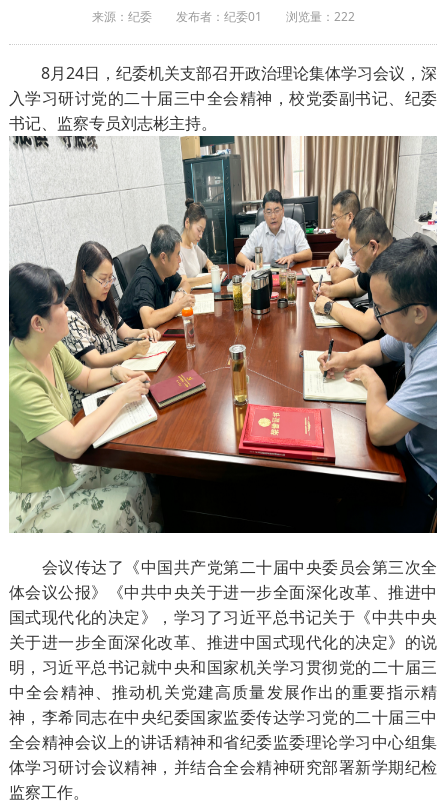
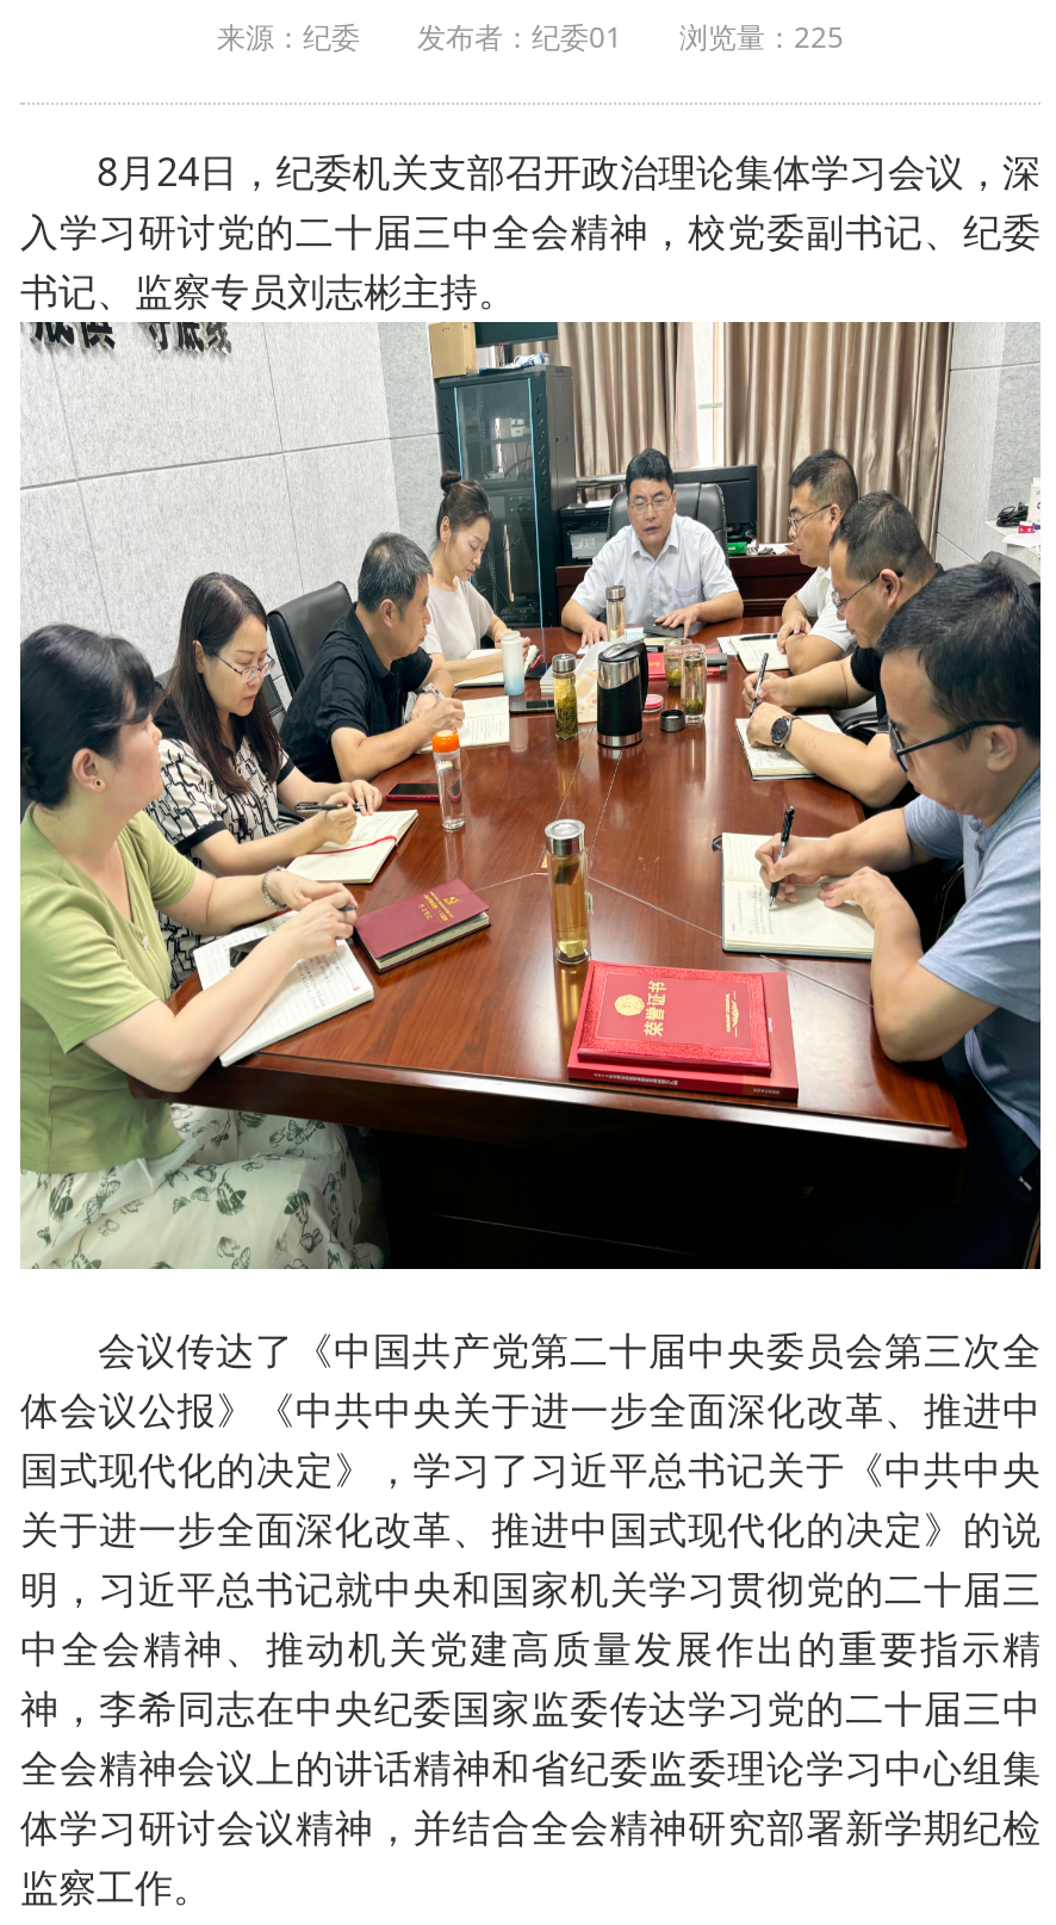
- 来源：纪委 发布者：纪委01 浏览量：222
+ 来源：纪委 发布者：纪委01 浏览量：225
